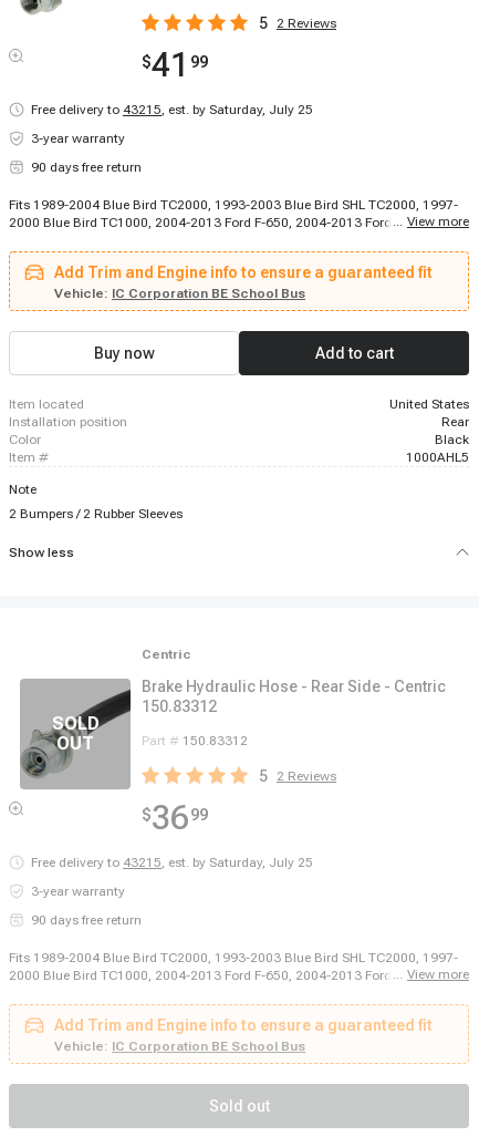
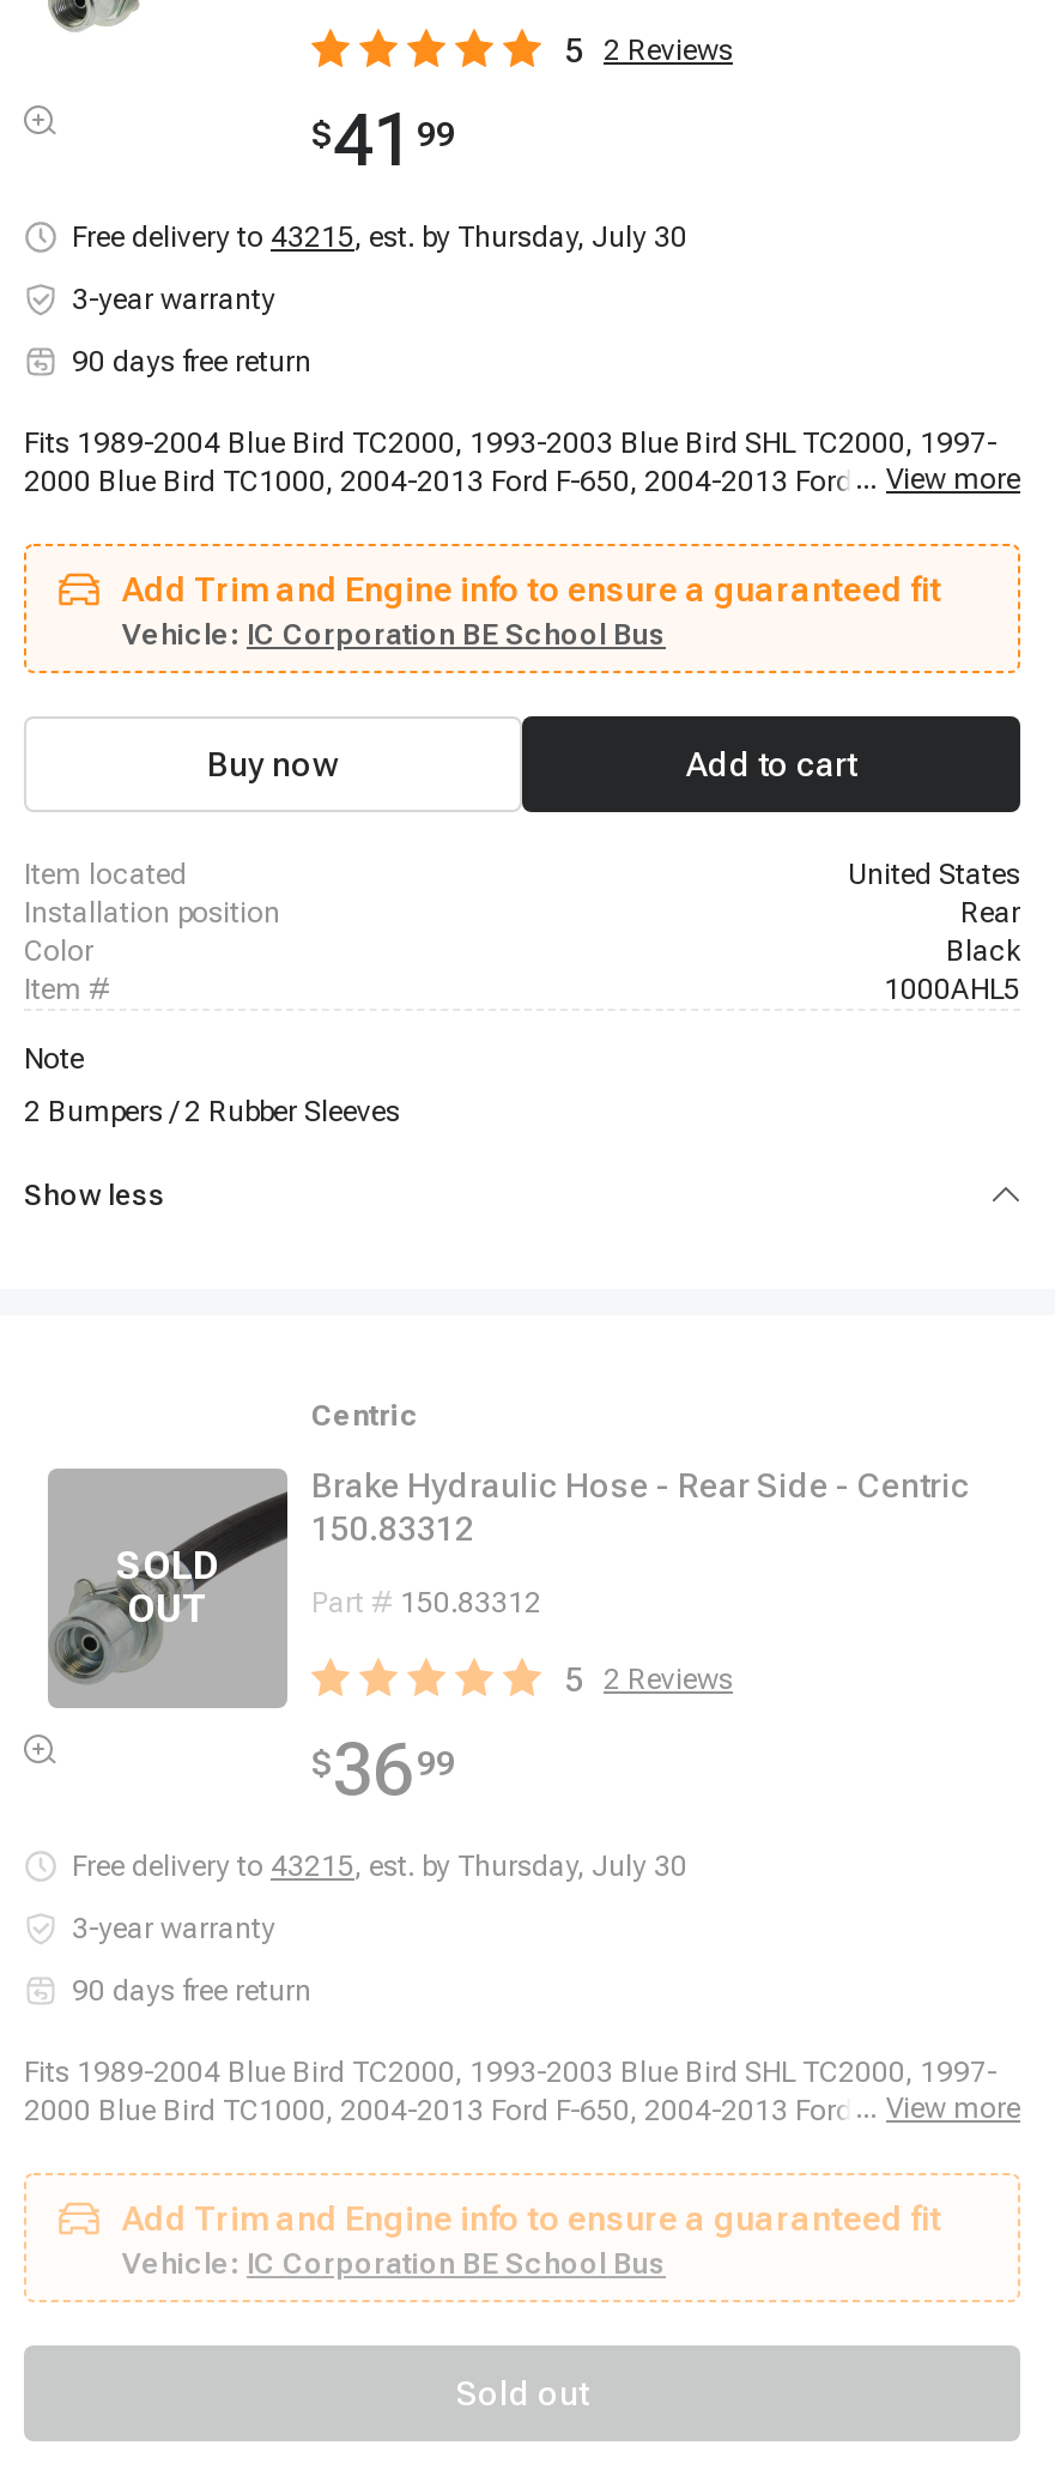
- Free delivery to 43215, est. by Saturday, July 25
+ Free delivery to 43215, est. by Thursday, July 30

- Free delivery to 43215, est. by Saturday, July 25
+ Free delivery to 43215, est. by Thursday, July 30
